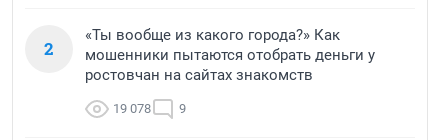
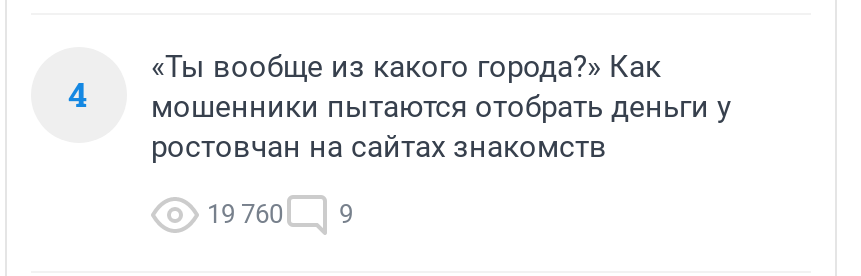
- 2 мошенники пытаются отобрать деньги у
+ 4 мошенники пытаются отобрать деньги у

- 19 078 9
+ 19 760 9
